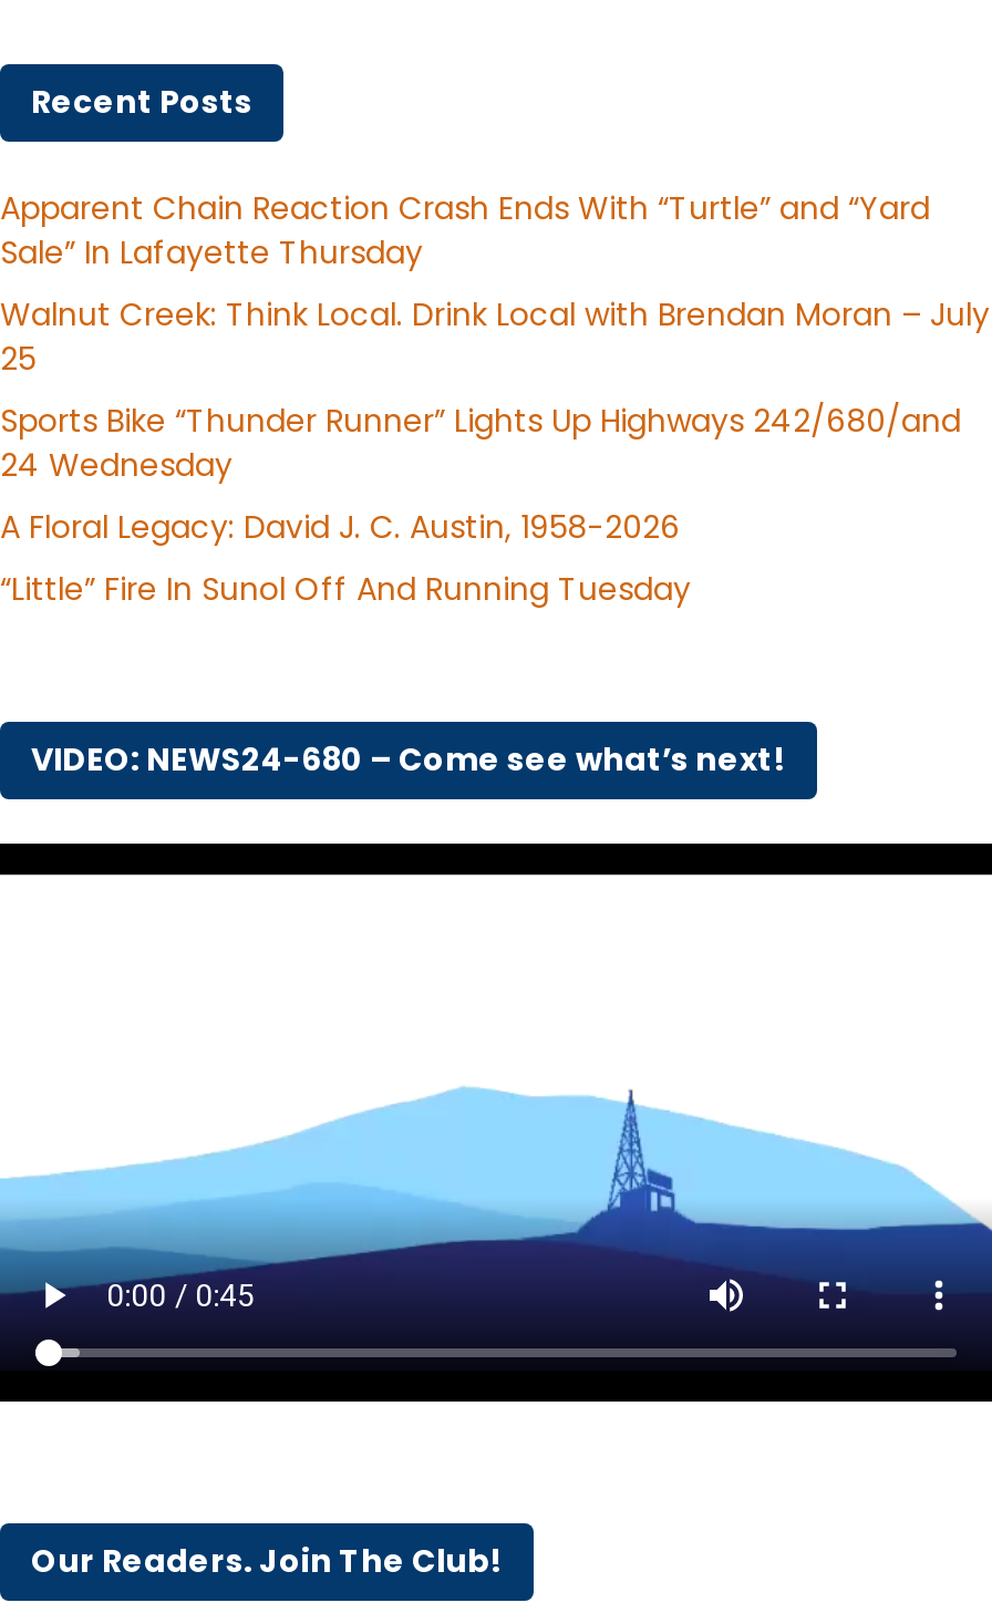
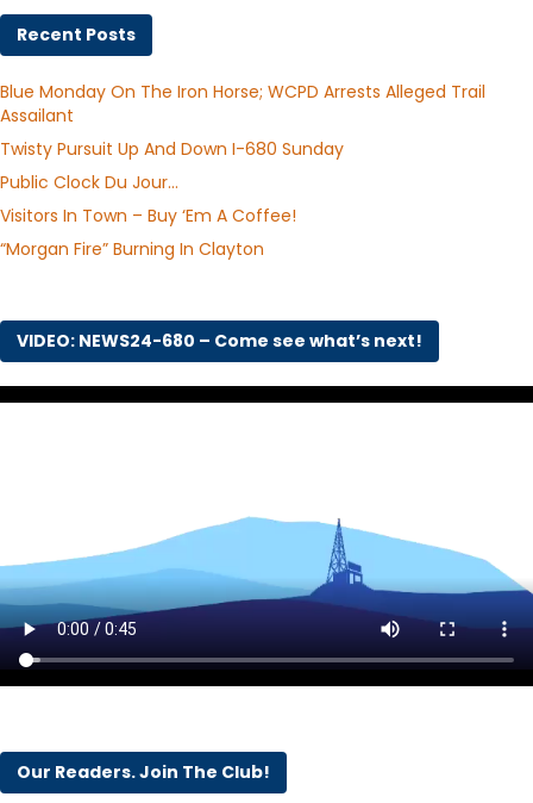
- Apparent Chain Reaction Crash Ends With “Turtle” and “Yard
- Sale” In Lafayette Thursday
- Walnut Creek: Think Local. Drink Local with Brendan Moran – July
- 25
- Sports Bike “Thunder Runner” Lights Up Highways 242/680/and
- 24 Wednesday
- A Floral Legacy: David J. C. Austin, 1958-2026
- “Little” Fire In Sunol Off And Running Tuesday
+ Blue Monday On The Iron Horse; WCPD Arrests Alleged Trail
+ Assailant
+ Twisty Pursuit Up And Down I-680 Sunday
+ Public Clock Du Jour…
+ Visitors In Town – Buy ‘Em A Coffee!
+ “Morgan Fire” Burning In Clayton
